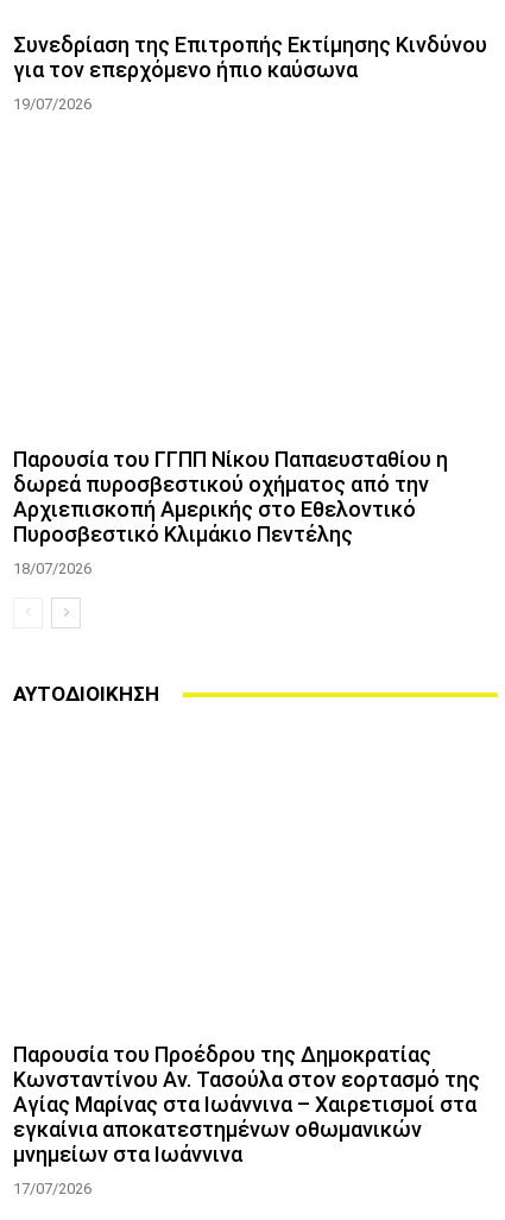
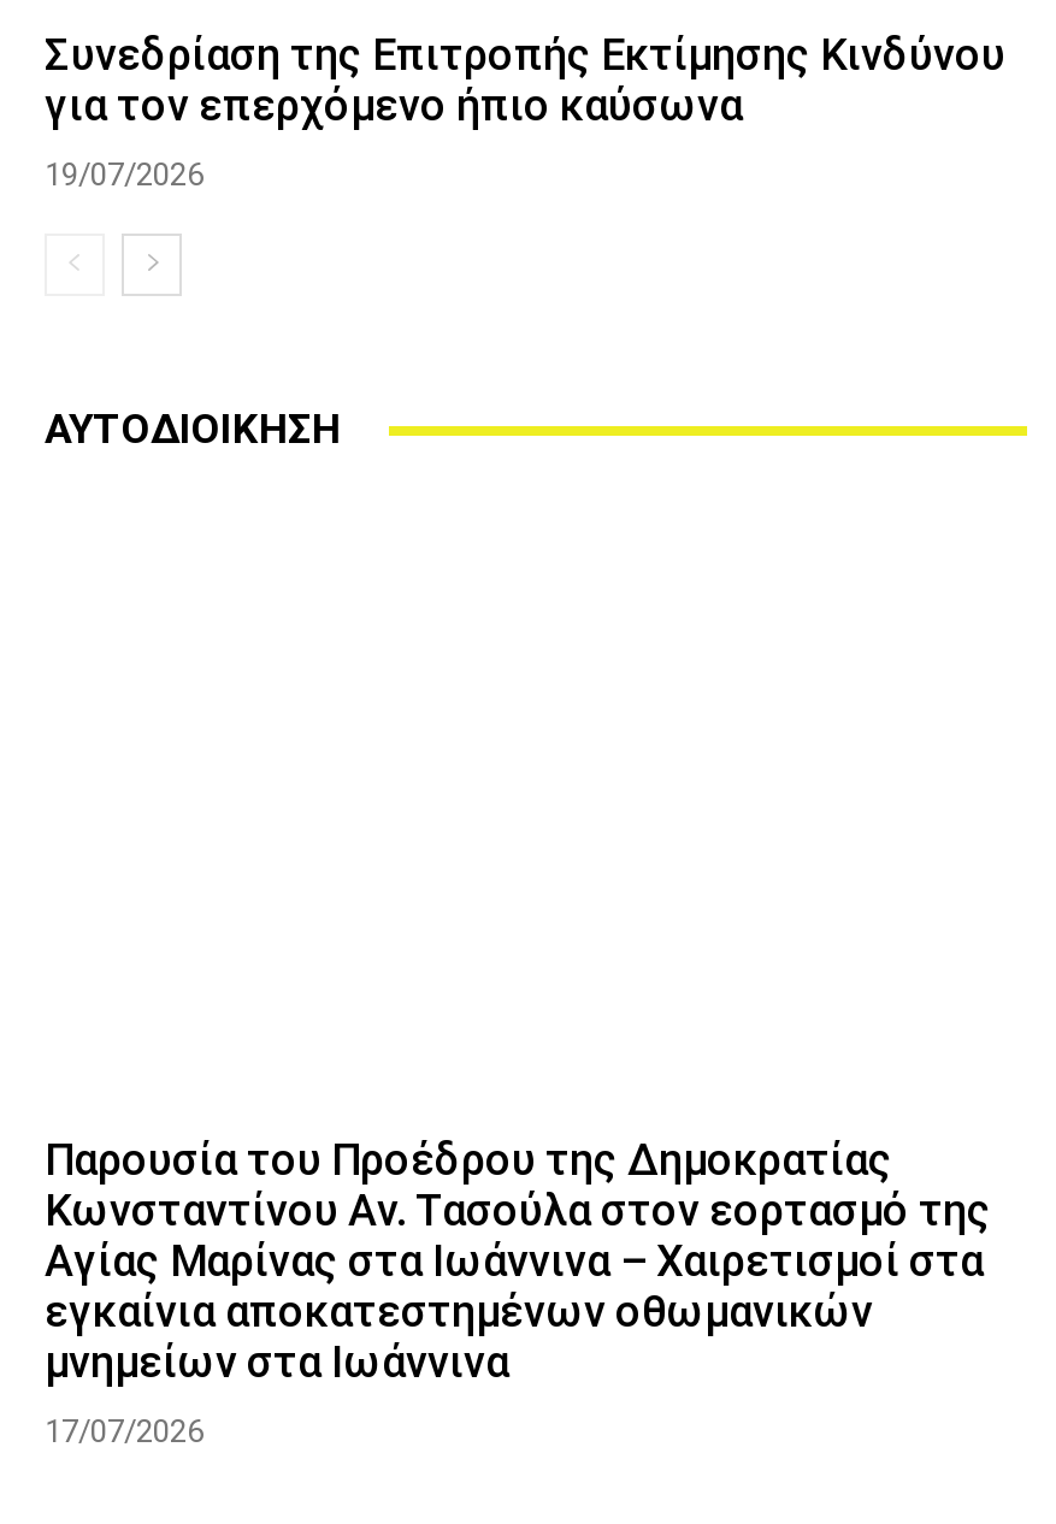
- Παρουσία του ΓΓΠΠ Νίκου Παπαευσταθίου η
- δωρεά πυροσβεστικού οχήματος από την
- Αρχιεπισκοπή Αμερικής στο Εθελοντικό
- Πυροσβεστικό Κλιμάκιο Πεντέλης
- 18/07/2026
